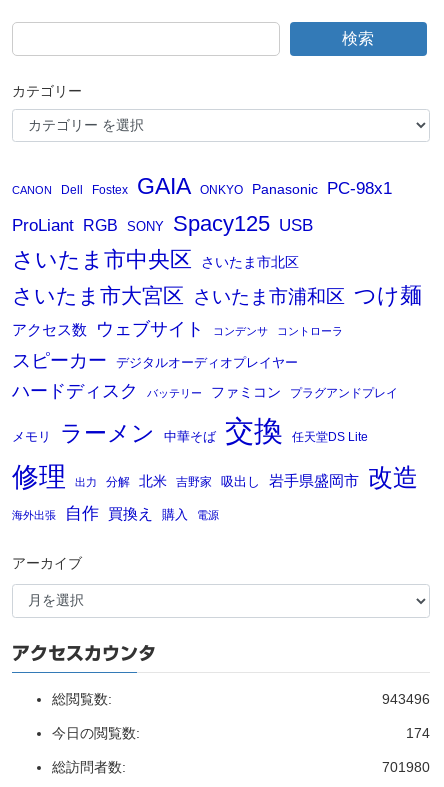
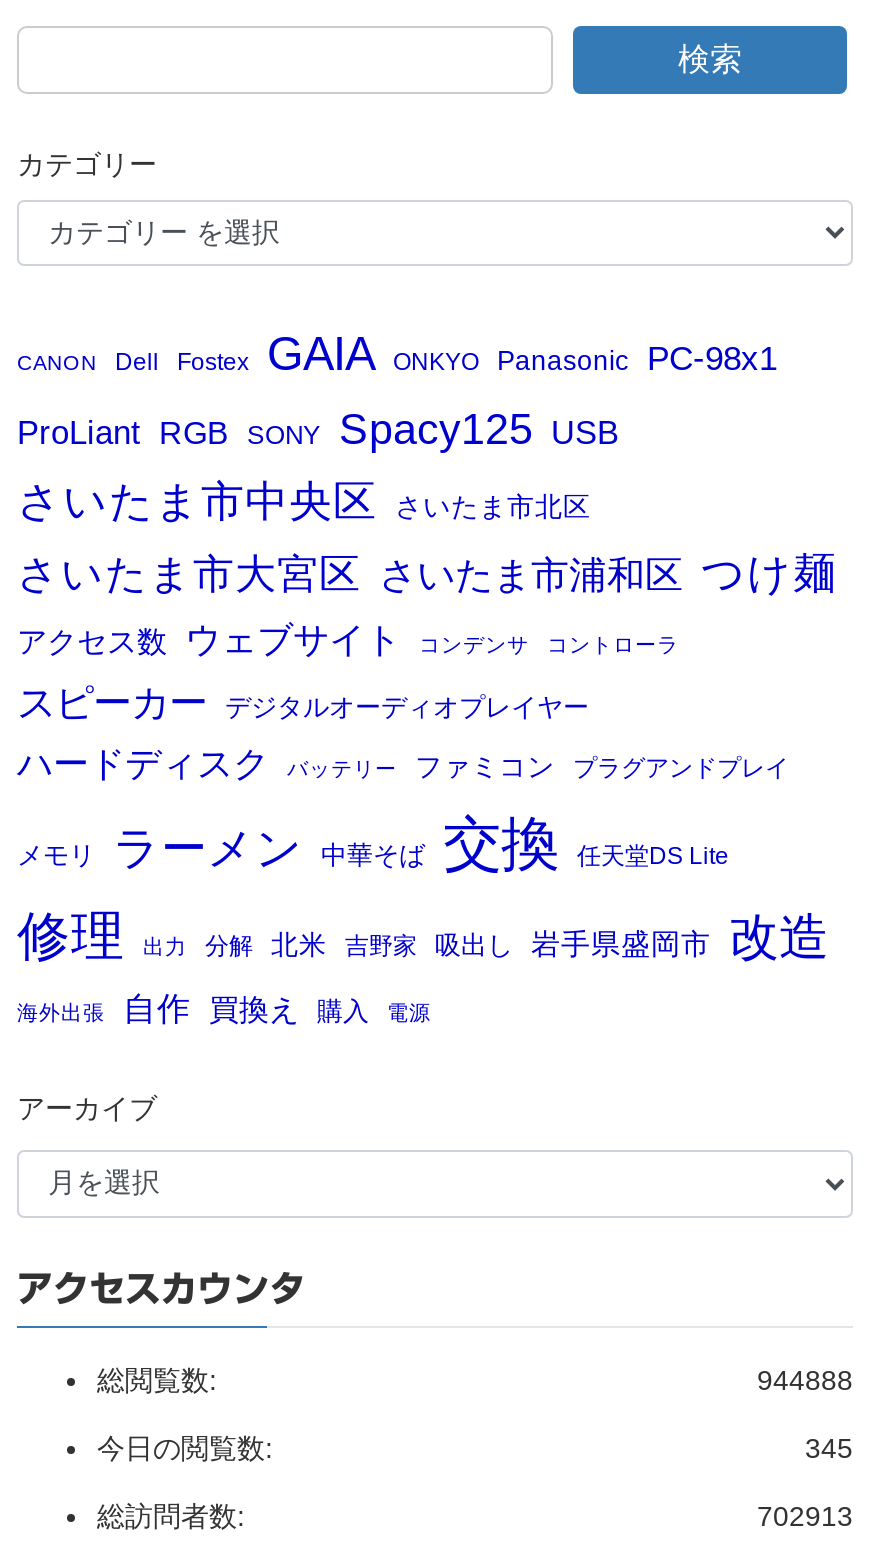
- 943496
+ 944888

- 174
+ 345

- 701980
+ 702913
